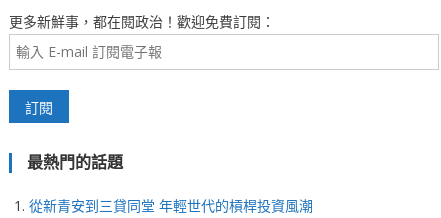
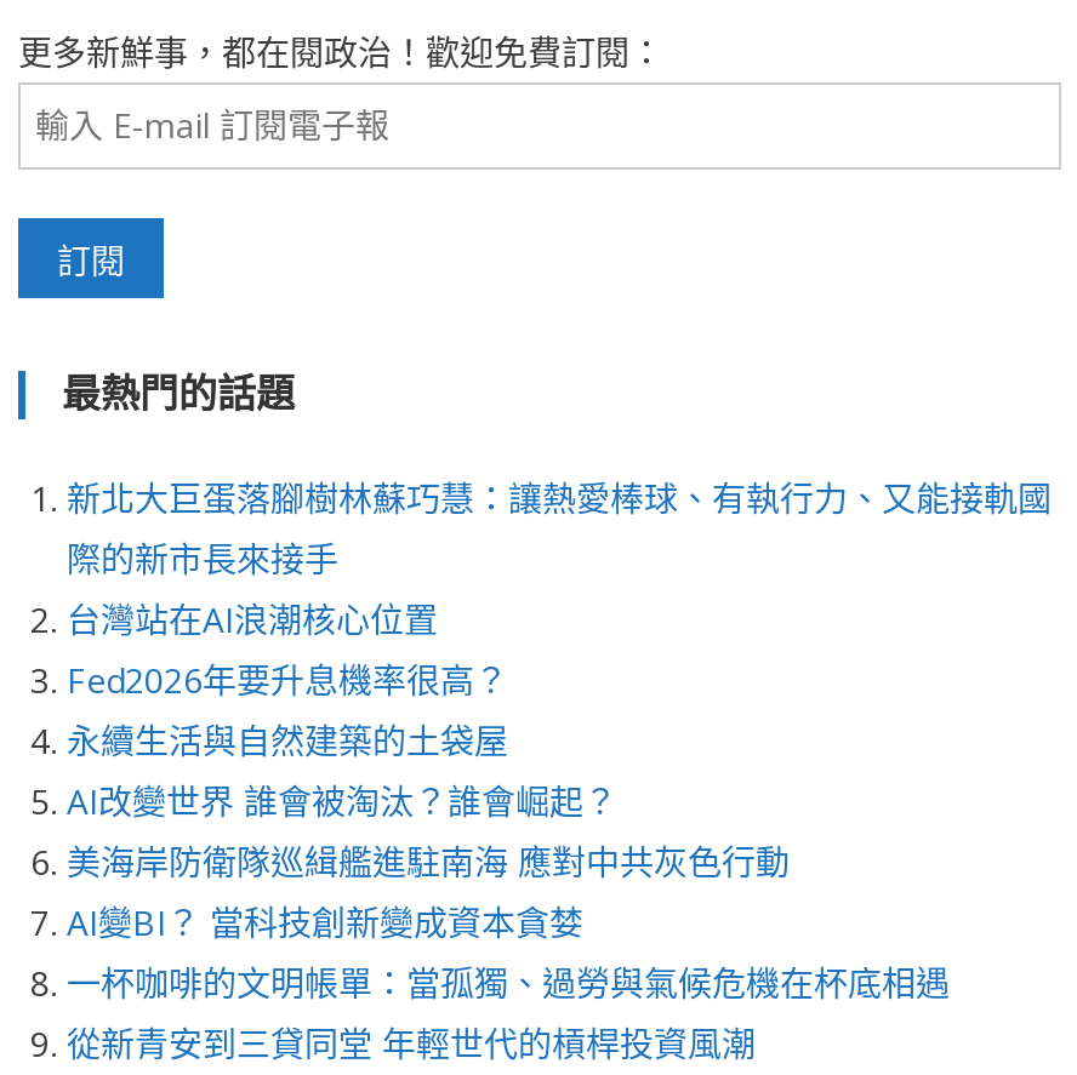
+ 新北大巨蛋落腳樹林蘇巧慧：讓熱愛棒球、有執行力、又能接軌國
+ 際的新市長來接手
+ 台灣站在AI浪潮核心位置
+ Fed2026年要升息機率很高？
+ 永續生活與自然建築的土袋屋
+ AI改變世界 誰會被淘汰？誰會崛起？
+ 美海岸防衛隊巡緝艦進駐南海 應對中共灰色行動
+ AI變BI？ 當科技創新變成資本貪婪
+ 一杯咖啡的文明帳單：當孤獨、過勞與氣候危機在杯底相遇
